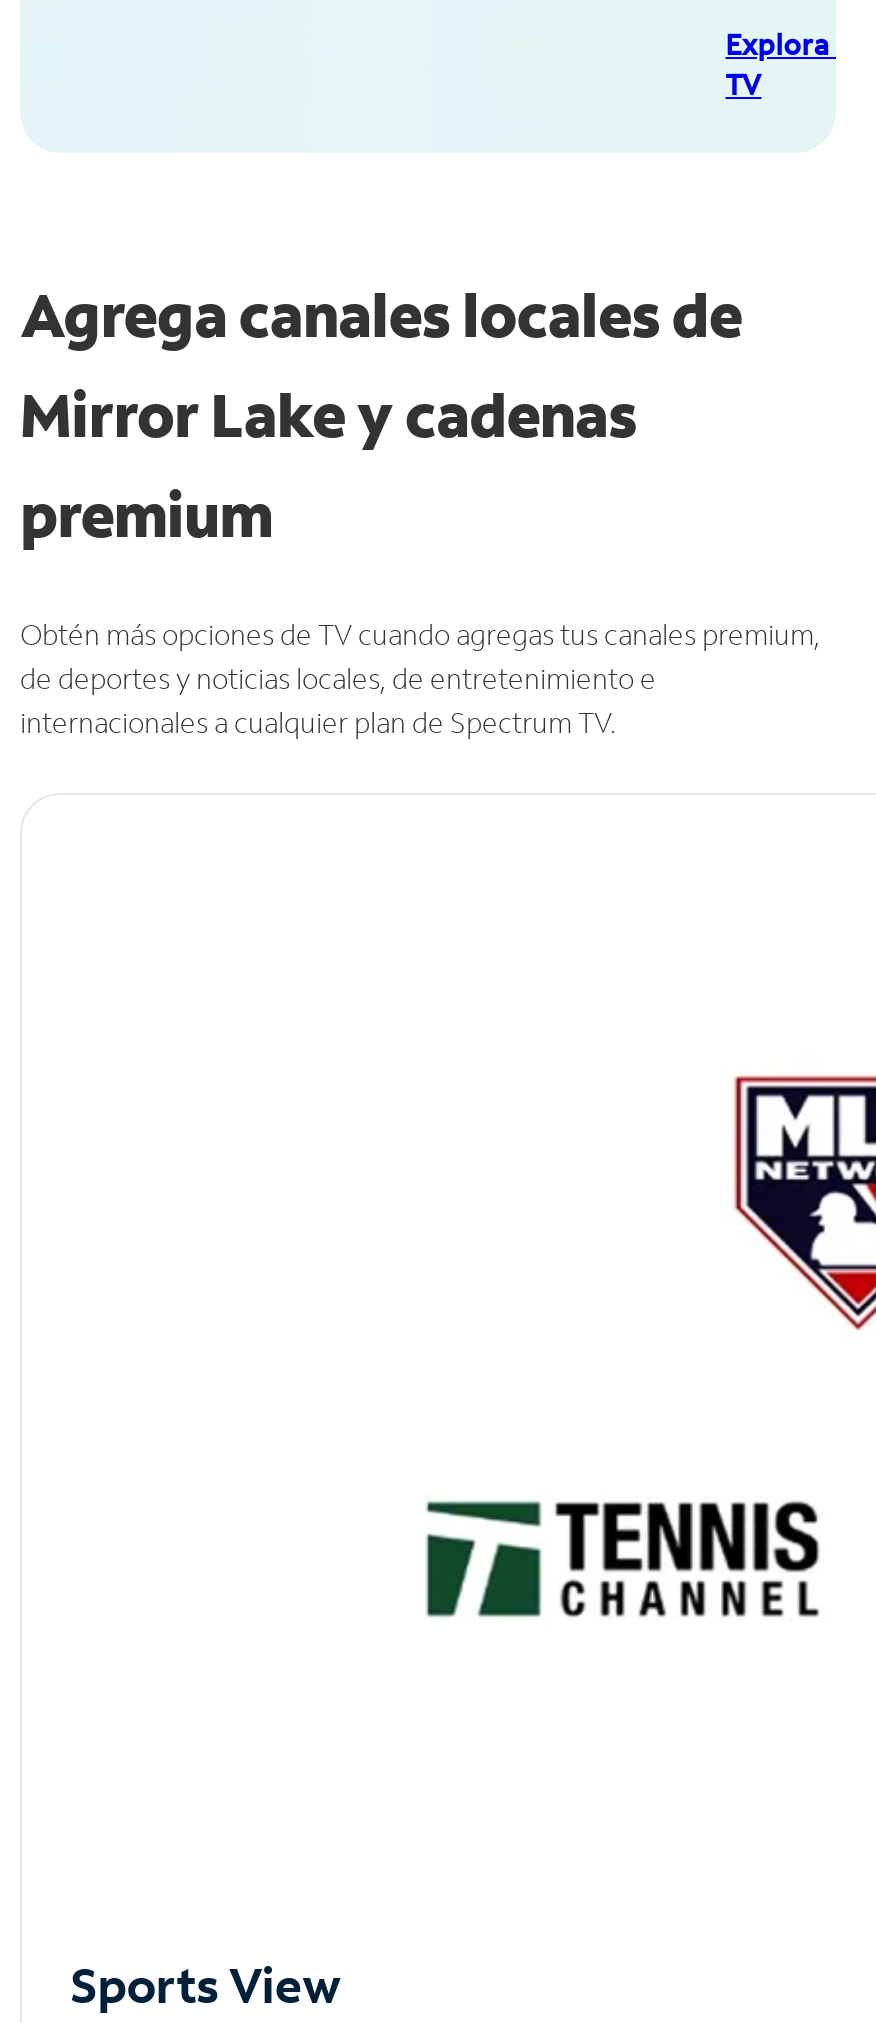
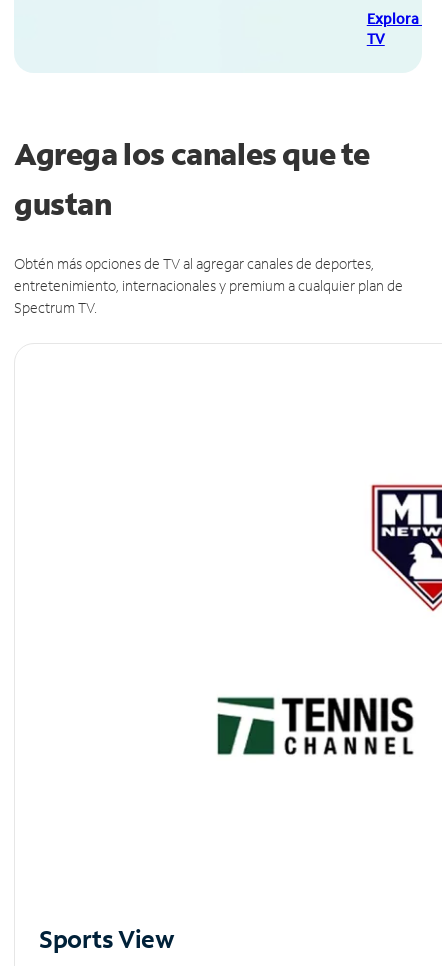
- Agrega canales locales de
- Mirror Lake y cadenas
- premium
+ Agrega los canales que te
+ gustan

- Obtén más opciones de TV cuando agregas tus canales premium,
- de deportes y noticias locales, de entretenimiento e
- internacionales a cualquier plan de Spectrum TV.
+ Obtén más opciones de TV al agregar canales de deportes,
+ entretenimiento, internacionales y premium a cualquier plan de
+ Spectrum TV.
